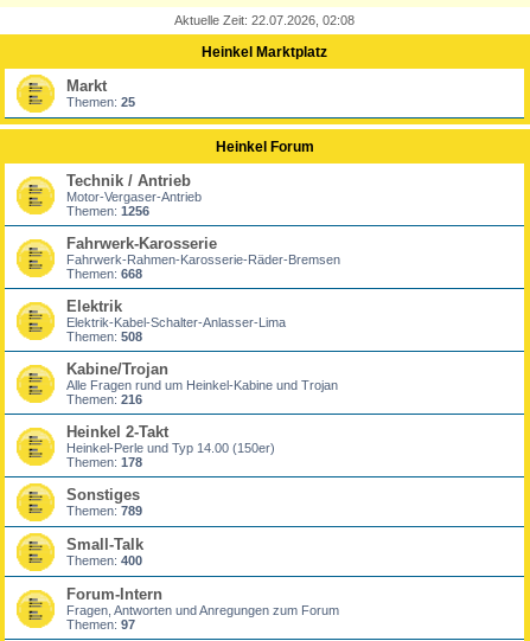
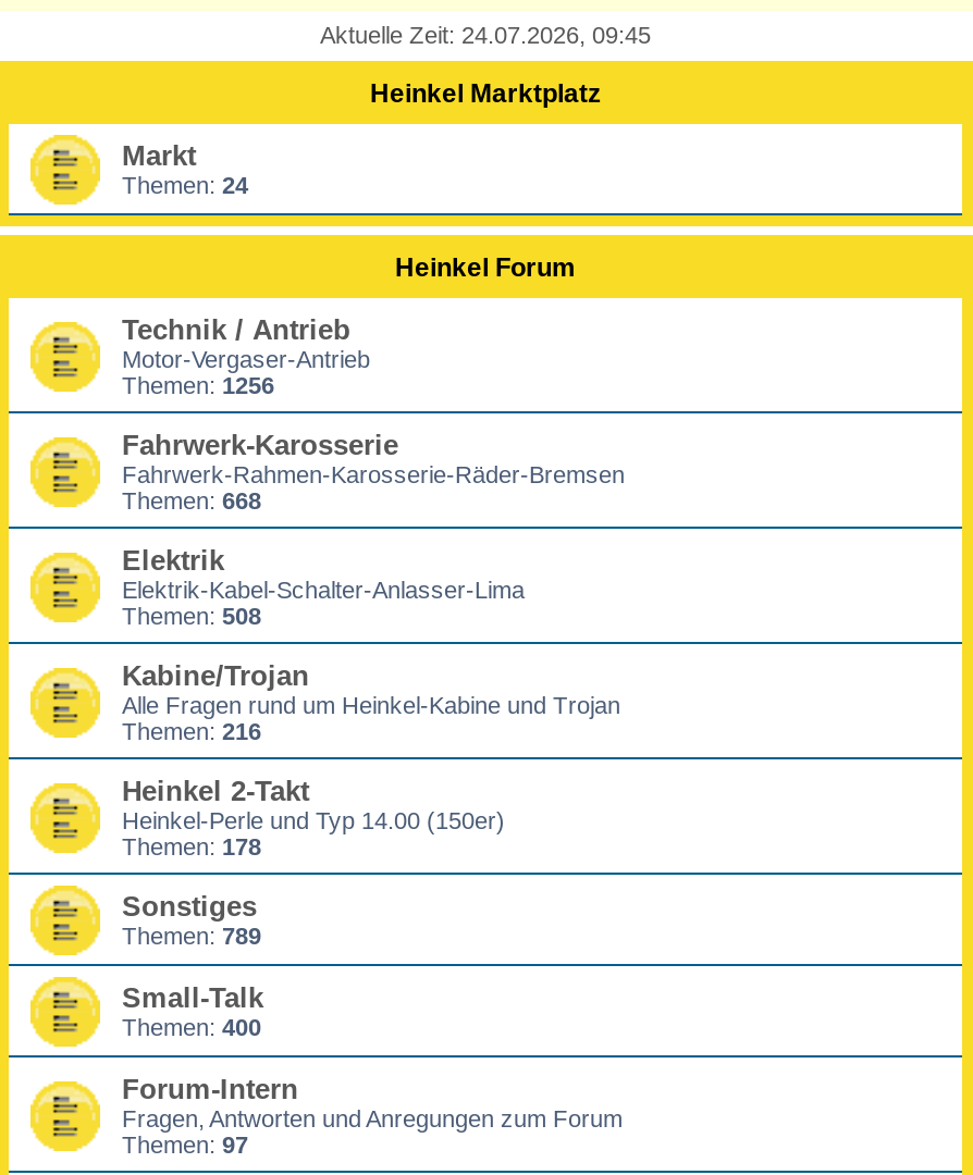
- Aktuelle Zeit: 22.07.2026, 02:08
+ Aktuelle Zeit: 24.07.2026, 09:45

- Themen: 25
+ Themen: 24
